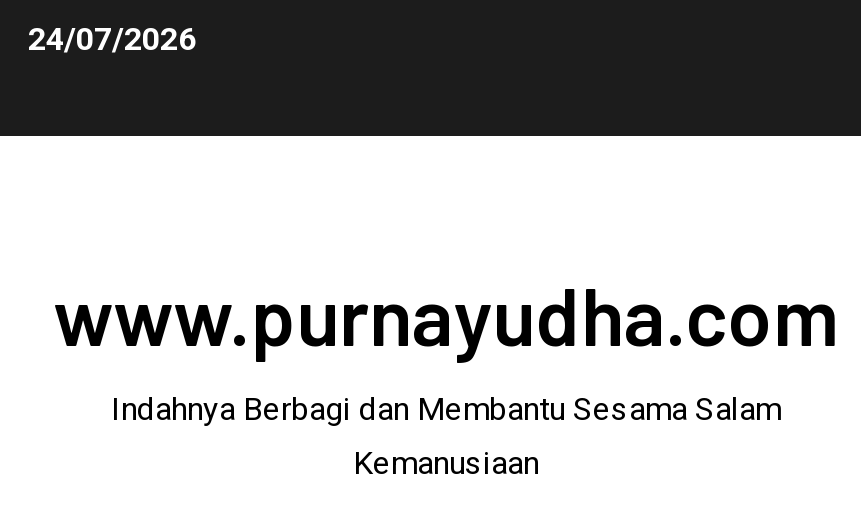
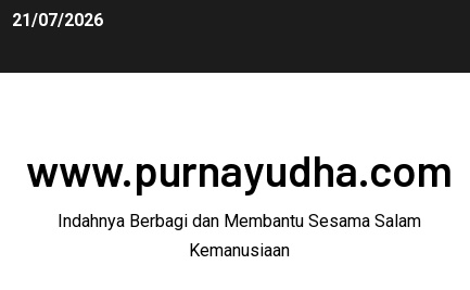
- 24/07/2026
+ 21/07/2026
